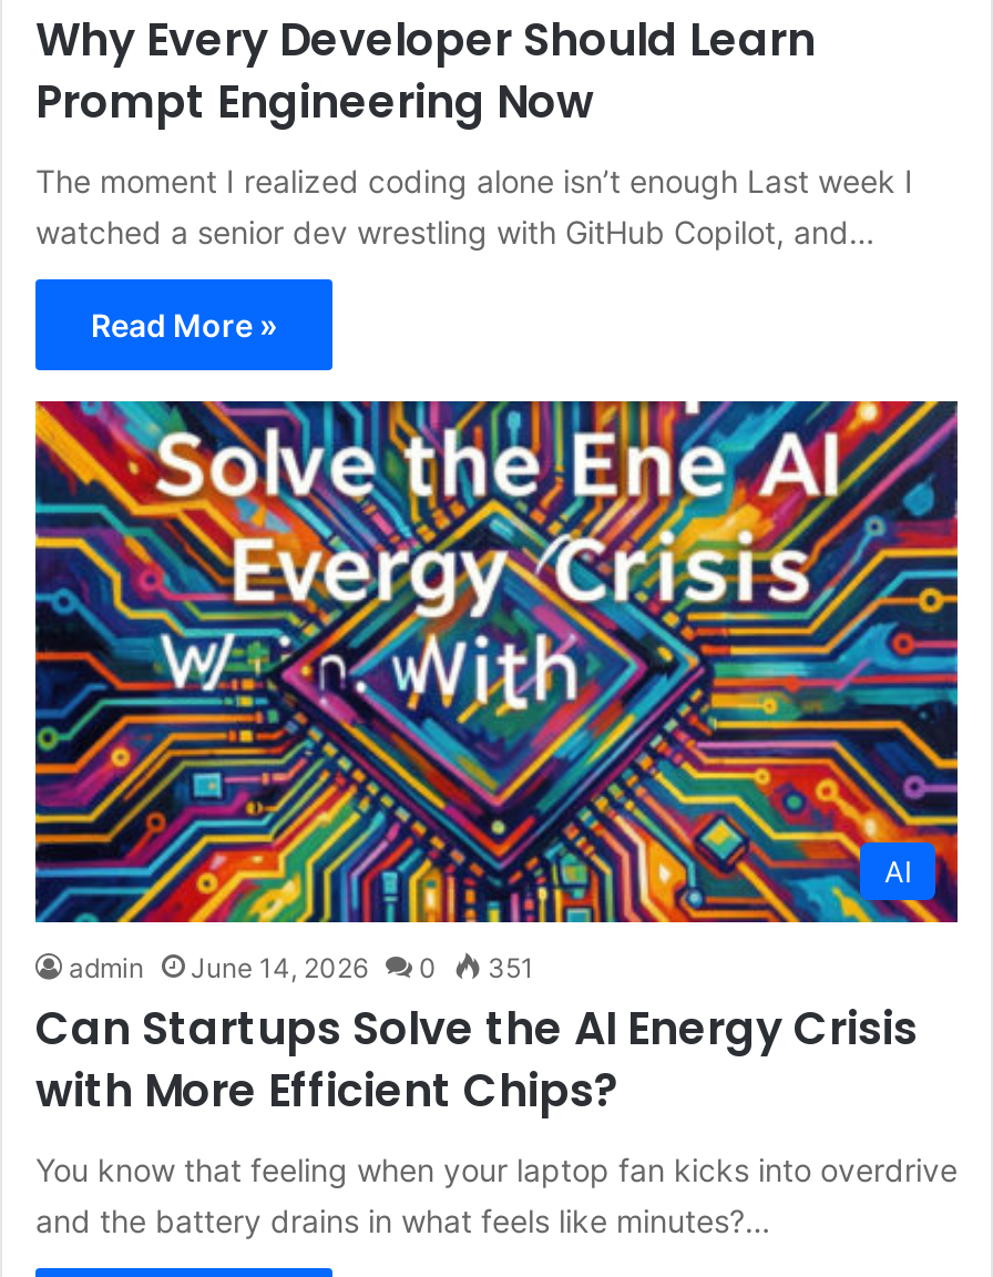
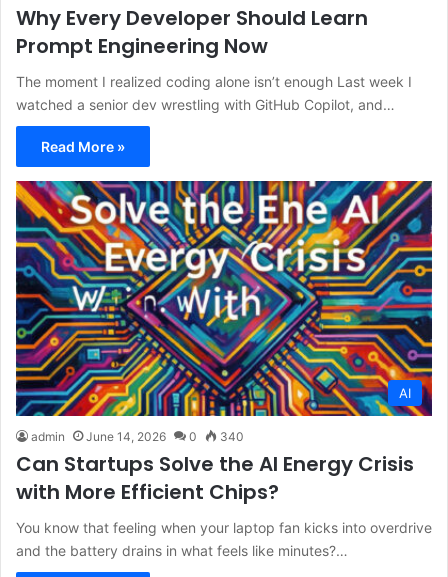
- admin June 14, 2026 0 351
+ admin June 14, 2026 0 340
